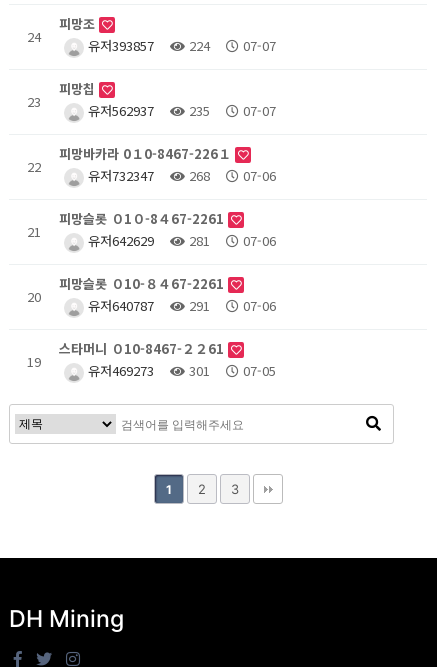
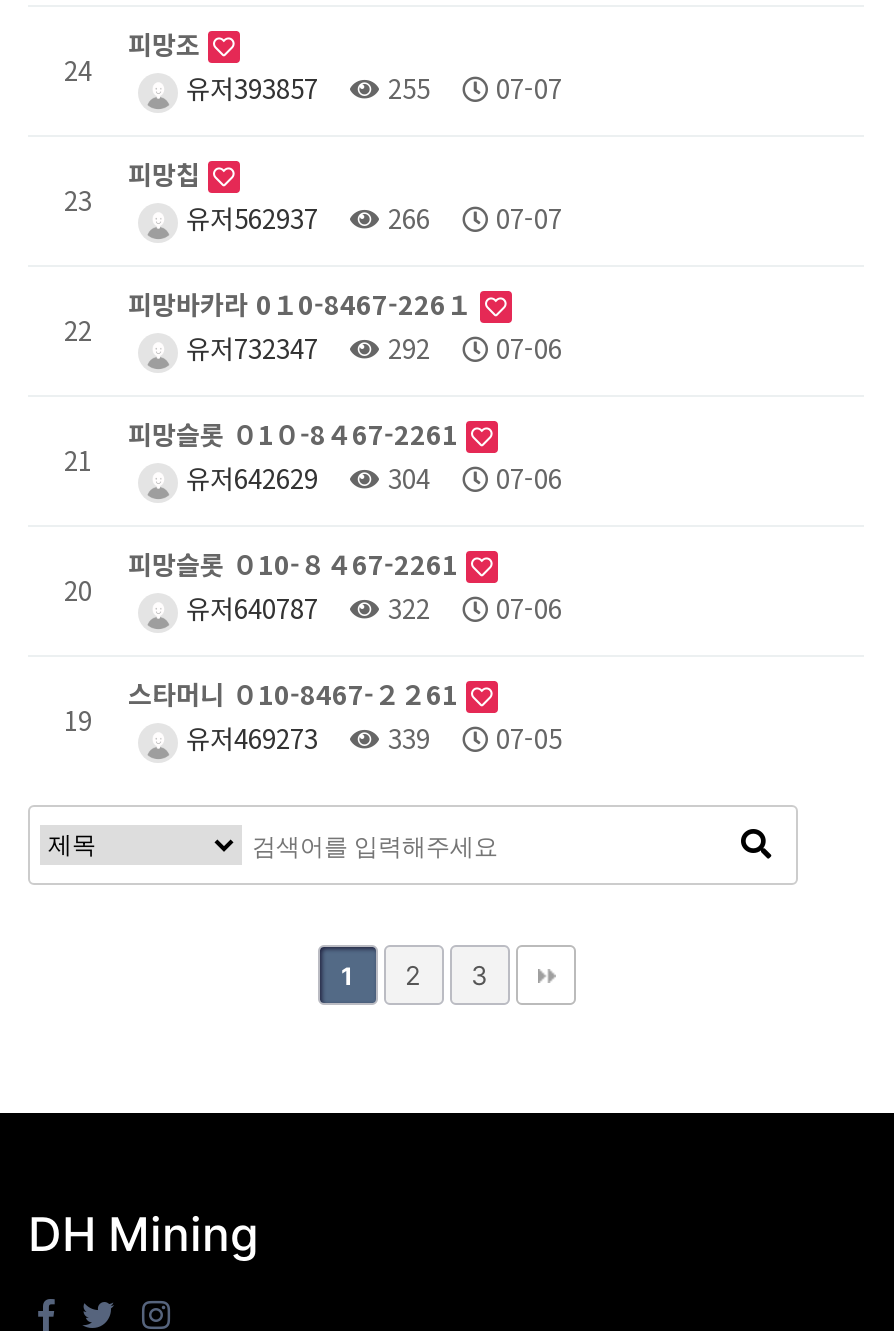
- 유저393857 224 07-07
+ 유저393857 255 07-07

- 유저562937 235 07-07
+ 유저562937 266 07-07

- 유저732347 268 07-06
+ 유저732347 292 07-06

- 유저642629 281 07-06
+ 유저642629 304 07-06

- 유저640787 291 07-06
+ 유저640787 322 07-06

- 유저469273 301 07-05
+ 유저469273 339 07-05
